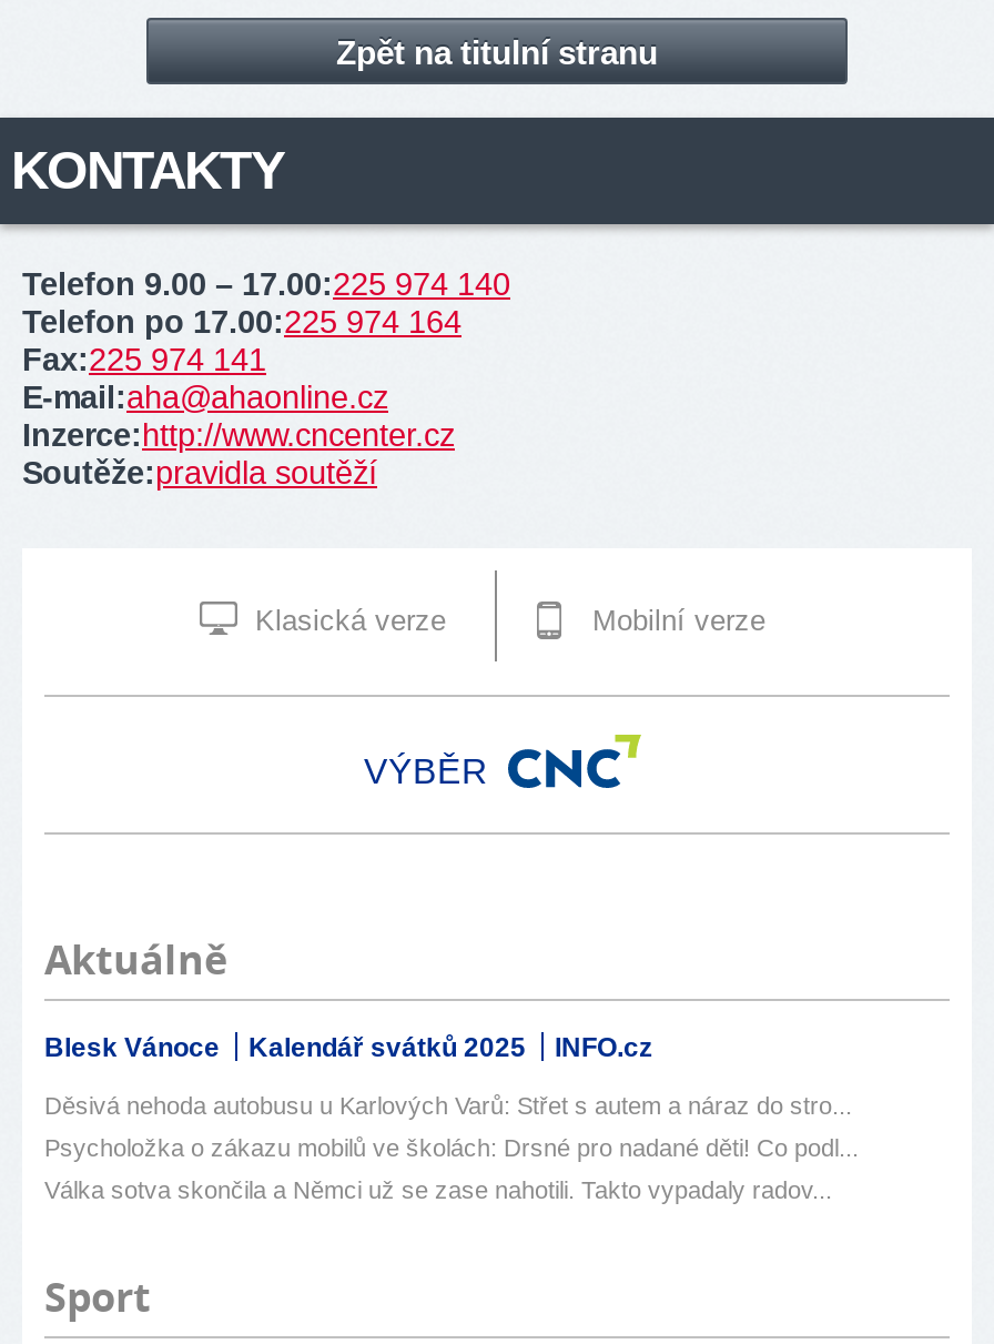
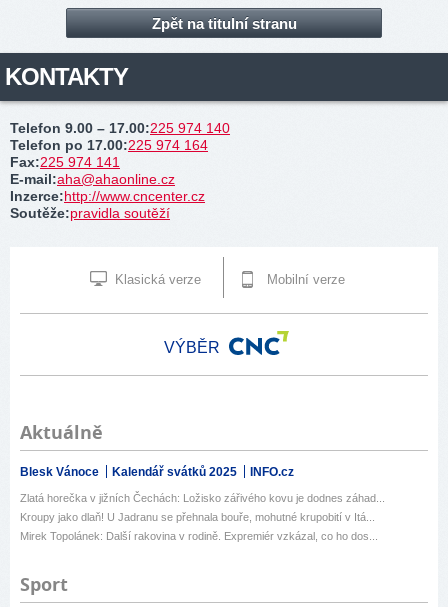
- Děsivá nehoda autobusu u Karlových Varů: Střet s autem a náraz do stro...
+ Zlatá horečka v jižních Čechách: Ložisko zářivého kovu je dodnes záhad...

- Psycholožka o zákazu mobilů ve školách: Drsné pro nadané děti! Co podl...
+ Kroupy jako dlaň! U Jadranu se přehnala bouře, mohutné krupobití v Itá...

- Válka sotva skončila a Němci už se zase nahotili. Takto vypadaly radov...
+ Mirek Topolánek: Další rakovina v rodině. Expremiér vzkázal, co ho dos...
